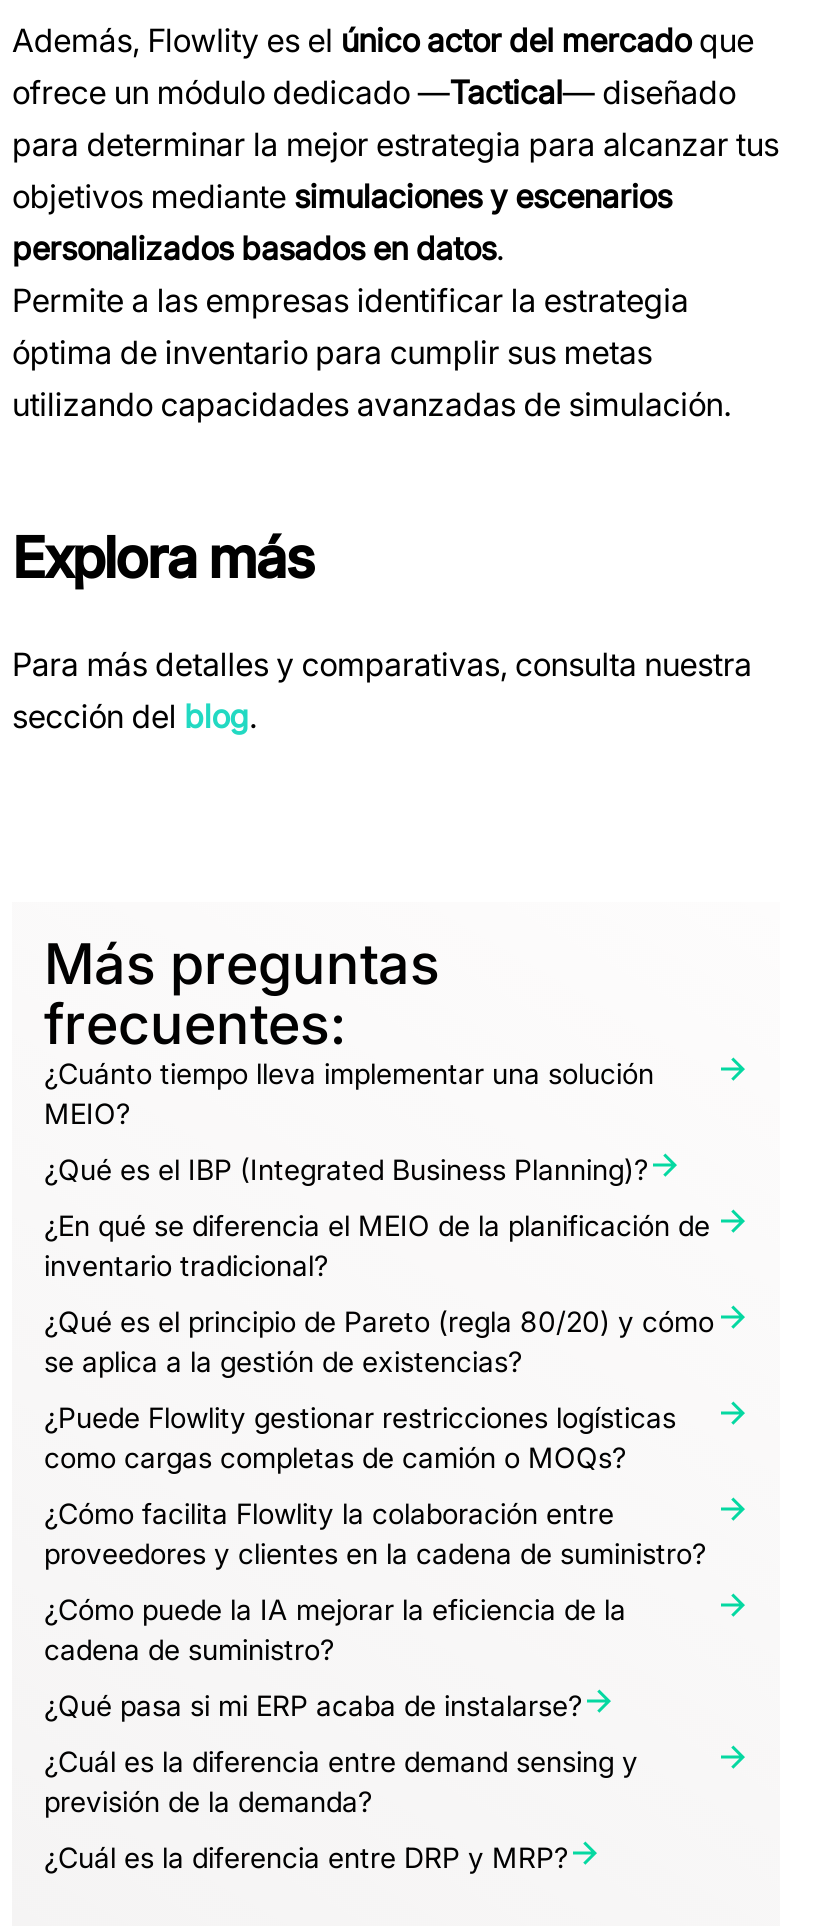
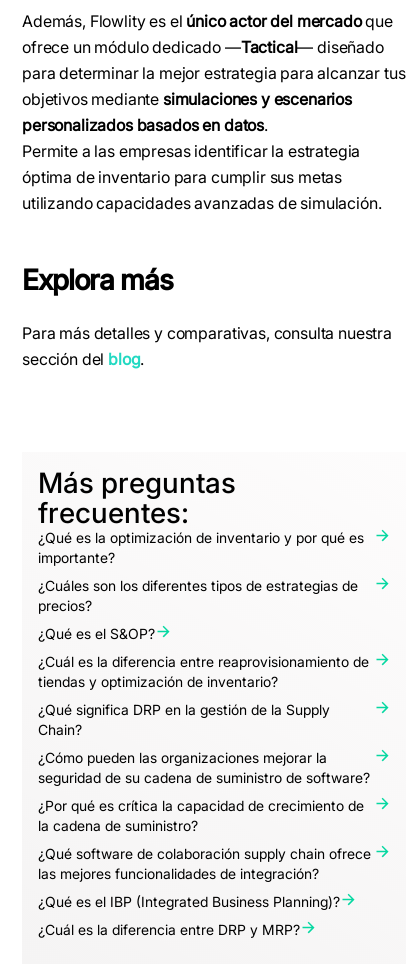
- ¿Cuánto tiempo lleva implementar una solución
- MEIO?
+ ¿Qué es la optimización de inventario y por qué es
+ importante?
+ ¿Cuáles son los diferentes tipos de estrategias de
+ precios?
+ ¿Qué es el S&OP?
+ ¿Cuál es la diferencia entre reaprovisionamiento de
+ tiendas y optimización de inventario?
+ ¿Qué significa DRP en la gestión de la Supply
+ Chain?
+ ¿Cómo pueden las organizaciones mejorar la
+ seguridad de su cadena de suministro de software?
+ ¿Por qué es crítica la capacidad de crecimiento de
+ la cadena de suministro?
+ ¿Qué software de colaboración supply chain ofrece
+ las mejores funcionalidades de integración?

moved down: ¿Qué es el IBP (Integrated Business Planning)?

- ¿En qué se diferencia el MEIO de la planificación de
- inventario tradicional?
- ¿Qué es el principio de Pareto (regla 80/20) y cómo
- se aplica a la gestión de existencias?
- ¿Puede Flowlity gestionar restricciones logísticas
- como cargas completas de camión o MOQs?
- ¿Cómo facilita Flowlity la colaboración entre
- proveedores y clientes en la cadena de suministro?
- ¿Cómo puede la IA mejorar la eficiencia de la
- cadena de suministro?
- ¿Qué pasa si mi ERP acaba de instalarse?
- ¿Cuál es la diferencia entre demand sensing y
- previsión de la demanda?
